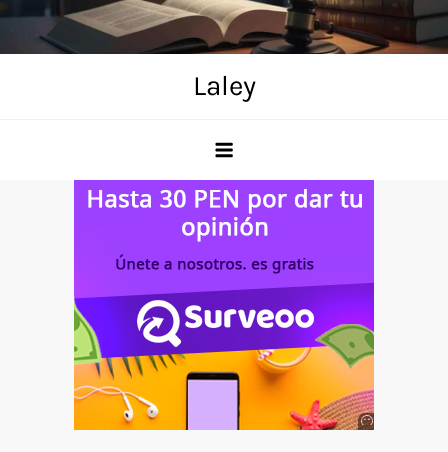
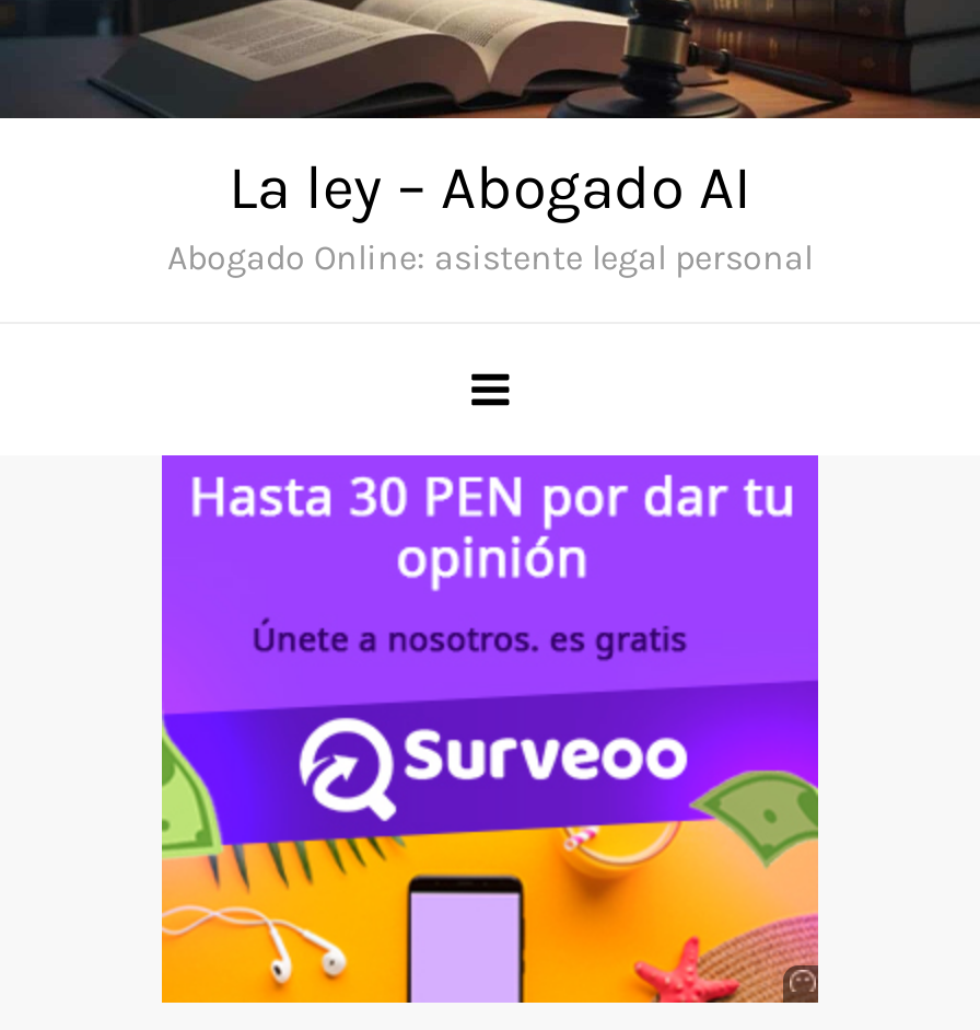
- Laley
+ La ley – Abogado AI
+ Abogado Online: asistente legal personal
